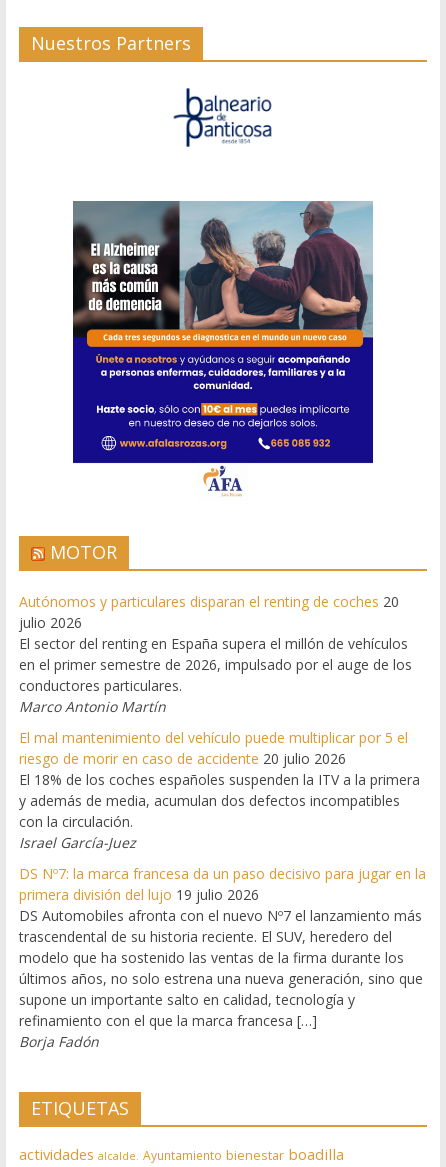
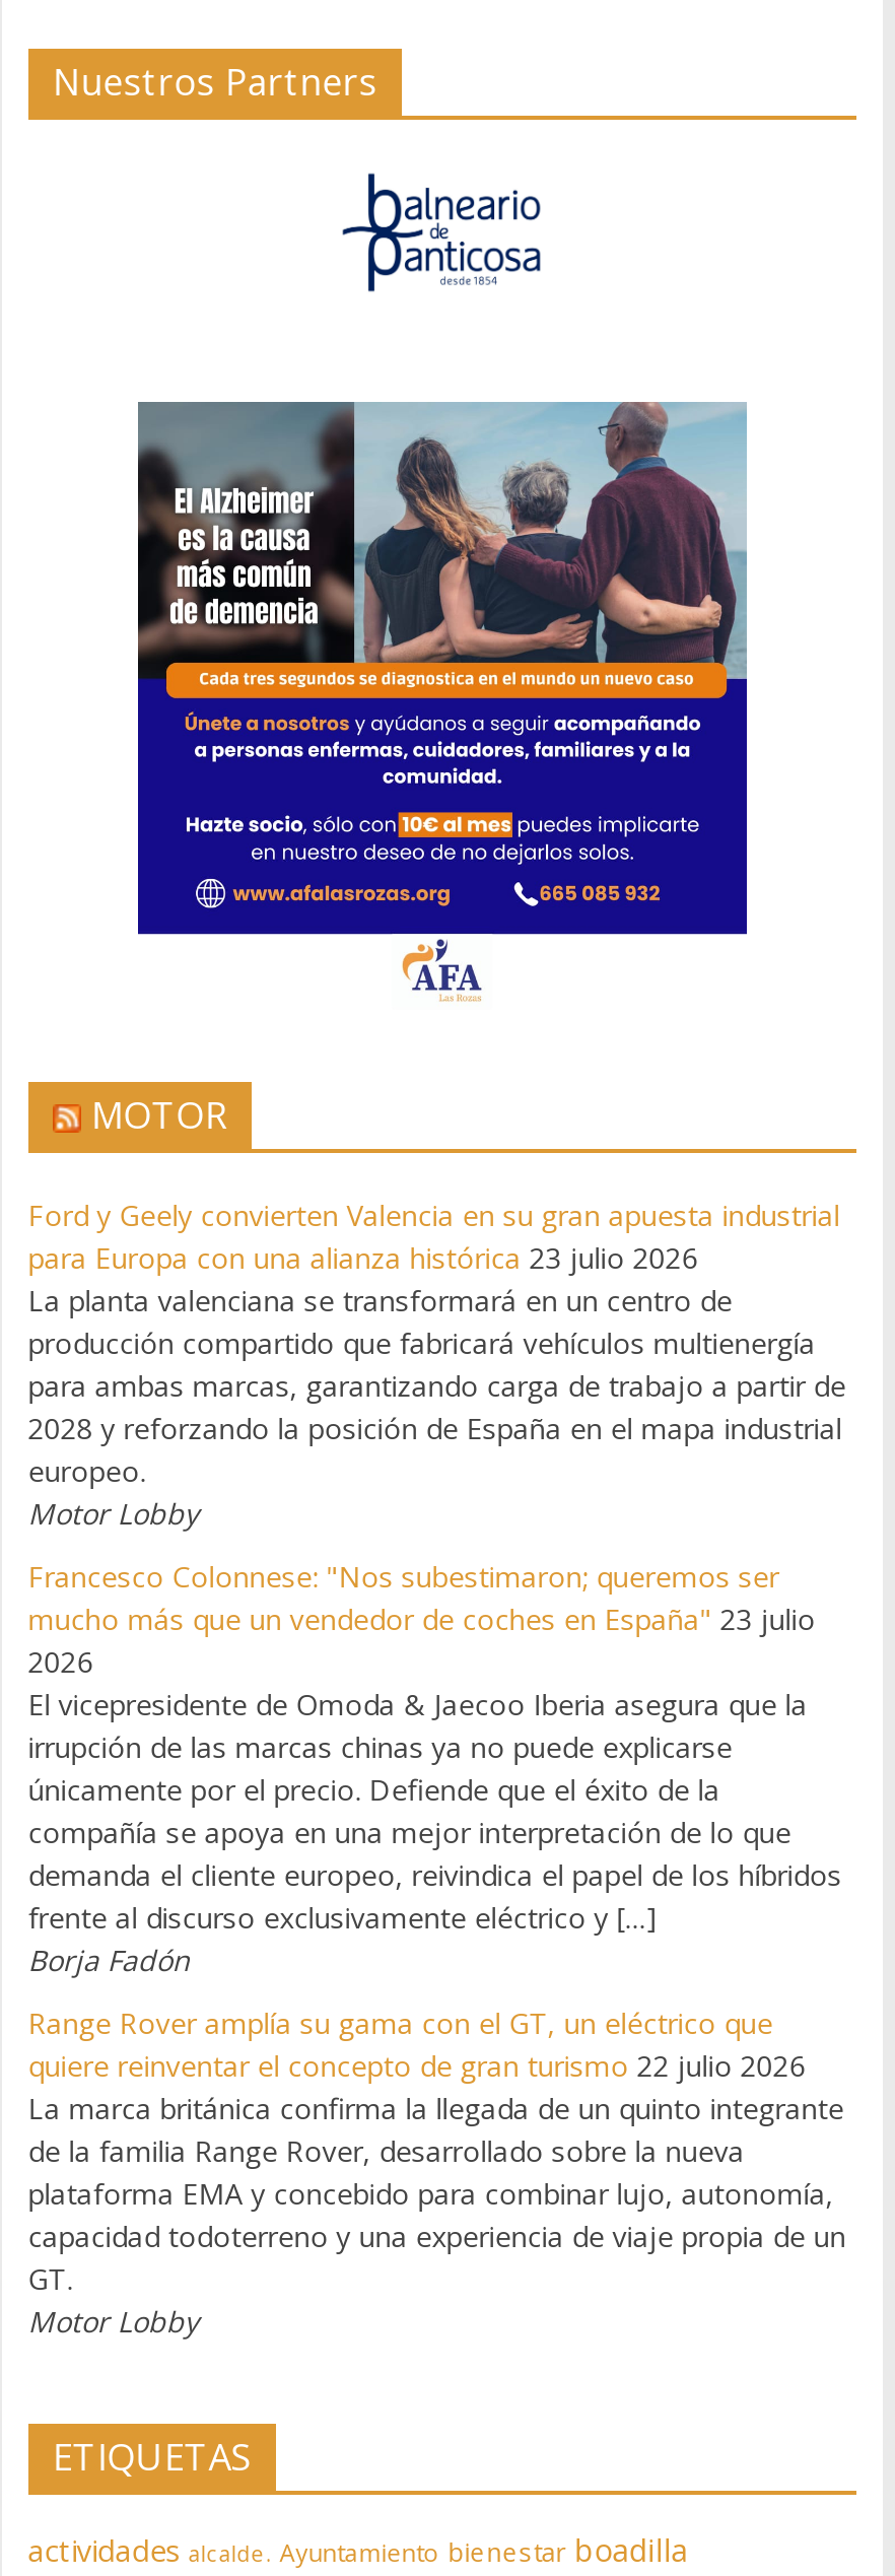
- Autónomos y particulares disparan el renting de coches 20
- julio 2026
- El sector del renting en España supera el millón de vehículos
- en el primer semestre de 2026, impulsado por el auge de los
- conductores particulares.
- Marco Antonio Martín
- El mal mantenimiento del vehículo puede multiplicar por 5 el
- riesgo de morir en caso de accidente 20 julio 2026
- El 18% de los coches españoles suspenden la ITV a la primera
- y además de media, acumulan dos defectos incompatibles
- con la circulación.
- Israel García-Juez
- DS Nº7: la marca francesa da un paso decisivo para jugar en la
- primera división del lujo 19 julio 2026
- DS Automobiles afronta con el nuevo Nº7 el lanzamiento más
- trascendental de su historia reciente. El SUV, heredero del
- modelo que ha sostenido las ventas de la firma durante los
- últimos años, no solo estrena una nueva generación, sino que
- supone un importante salto en calidad, tecnología y
- refinamiento con el que la marca francesa […]
+ Ford y Geely convierten Valencia en su gran apuesta industrial
+ para Europa con una alianza histórica 23 julio 2026
+ La planta valenciana se transformará en un centro de
+ producción compartido que fabricará vehículos multienergía
+ para ambas marcas, garantizando carga de trabajo a partir de
+ 2028 y reforzando la posición de España en el mapa industrial
+ europeo.
+ Motor Lobby
+ Francesco Colonnese: "Nos subestimaron; queremos ser
+ mucho más que un vendedor de coches en España" 23 julio
+ 2026
+ El vicepresidente de Omoda & Jaecoo Iberia asegura que la
+ irrupción de las marcas chinas ya no puede explicarse
+ únicamente por el precio. Defiende que el éxito de la
+ compañía se apoya en una mejor interpretación de lo que
+ demanda el cliente europeo, reivindica el papel de los híbridos
+ frente al discurso exclusivamente eléctrico y […]

moved up: Borja Fadón

+ Range Rover amplía su gama con el GT, un eléctrico que
+ quiere reinventar el concepto de gran turismo 22 julio 2026
+ La marca británica confirma la llegada de un quinto integrante
+ de la familia Range Rover, desarrollado sobre la nueva
+ plataforma EMA y concebido para combinar lujo, autonomía,
+ capacidad todoterreno y una experiencia de viaje propia de un
+ GT.
+ Motor Lobby
